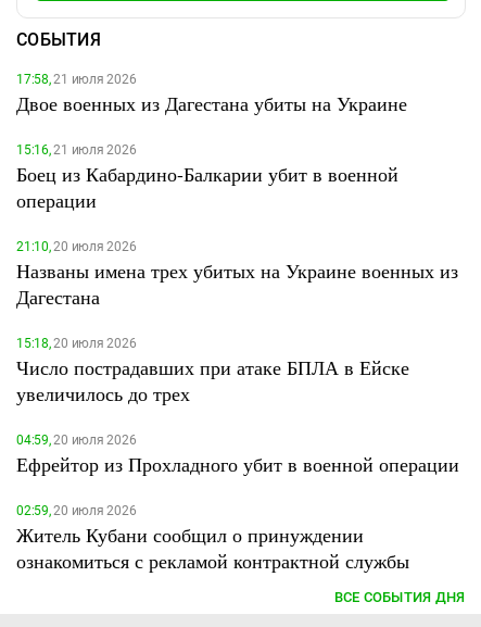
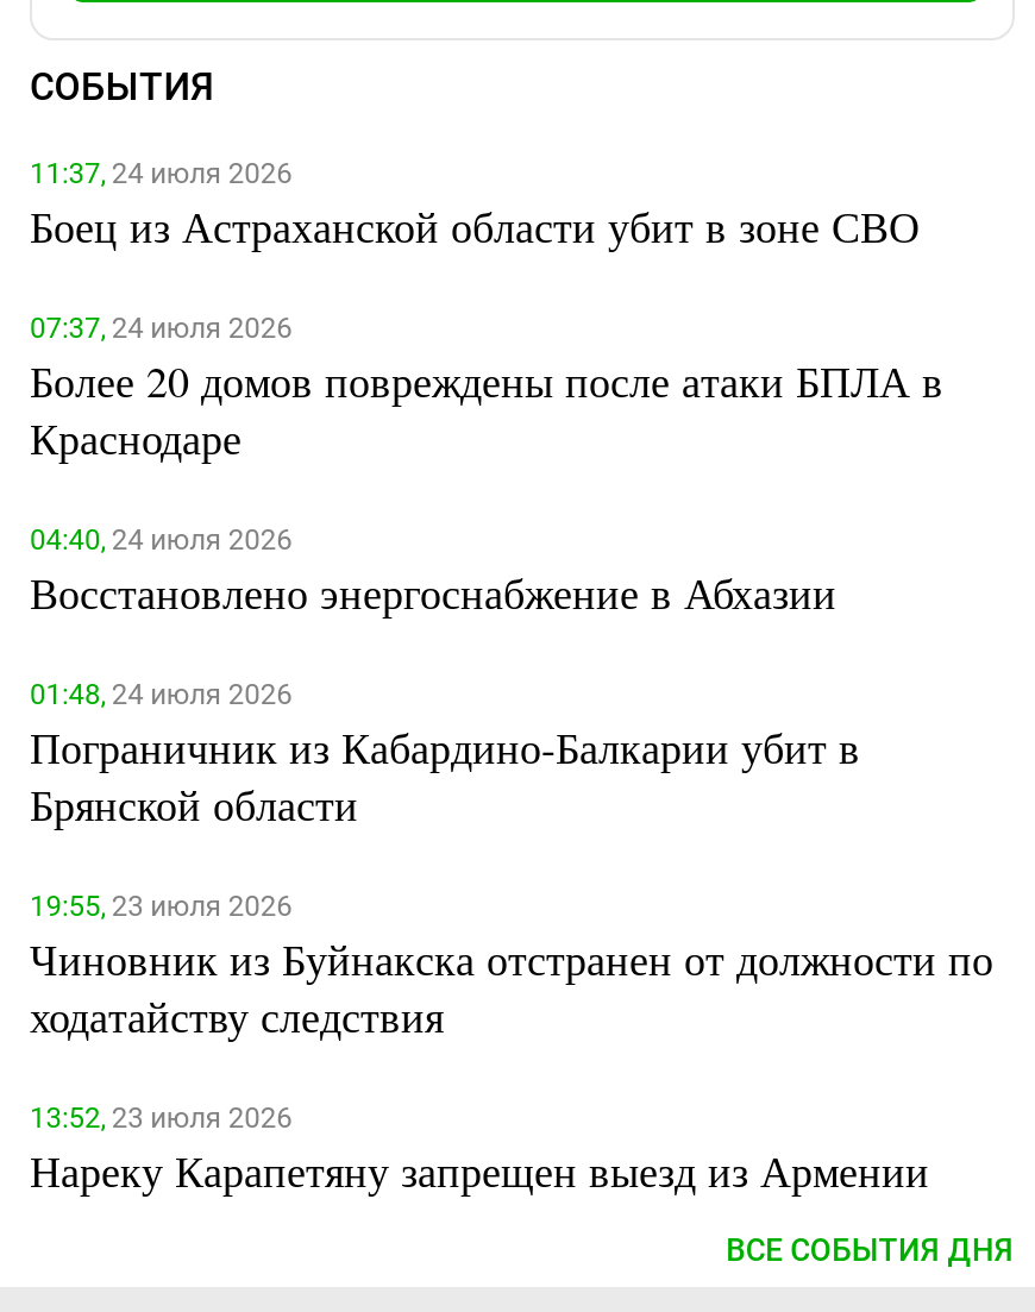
- 17:58, 21 июля 2026
- Двое военных из Дагестана убиты на Украине
+ 11:37, 24 июля 2026
+ Боец из Астраханской области убит в зоне СВО

- 15:16, 21 июля 2026
- Боец из Кабардино-Балкарии убит в военной
- операции
+ 07:37, 24 июля 2026
+ Более 20 домов повреждены после атаки БПЛА в
+ Краснодаре

- 21:10, 20 июля 2026
- Названы имена трех убитых на Украине военных из
- Дагестана
+ 04:40, 24 июля 2026
+ Восстановлено энергоснабжение в Абхазии

- 15:18, 20 июля 2026
- Число пострадавших при атаке БПЛА в Ейске
- увеличилось до трех
+ 01:48, 24 июля 2026
+ Пограничник из Кабардино-Балкарии убит в
+ Брянской области

- 04:59, 20 июля 2026
- Ефрейтор из Прохладного убит в военной операции
+ 19:55, 23 июля 2026
+ Чиновник из Буйнакска отстранен от должности по
+ ходатайству следствия

- 02:59, 20 июля 2026
- Житель Кубани сообщил о принуждении
- ознакомиться с рекламой контрактной службы
+ 13:52, 23 июля 2026
+ Нареку Карапетяну запрещен выезд из Армении
